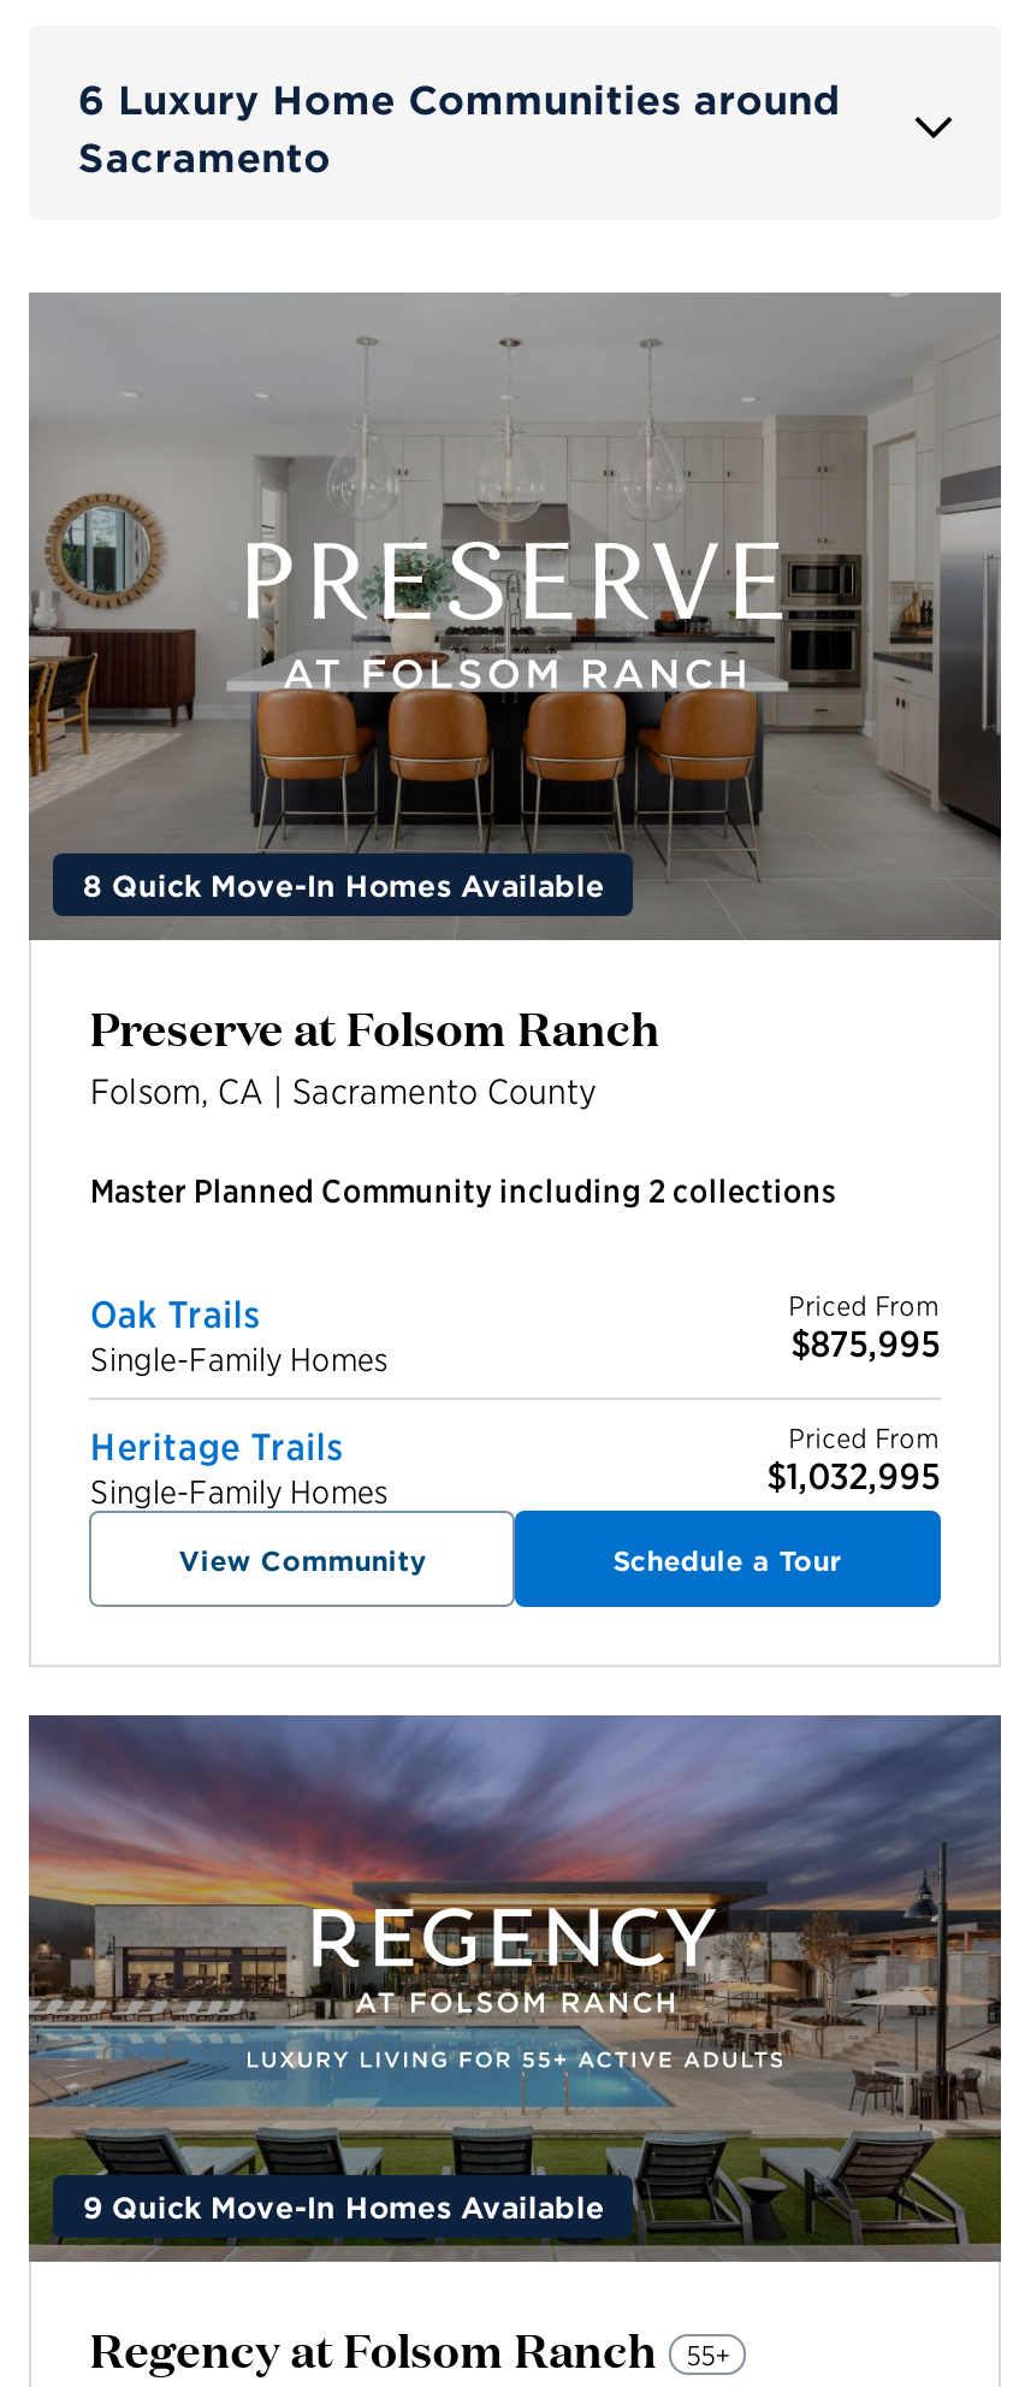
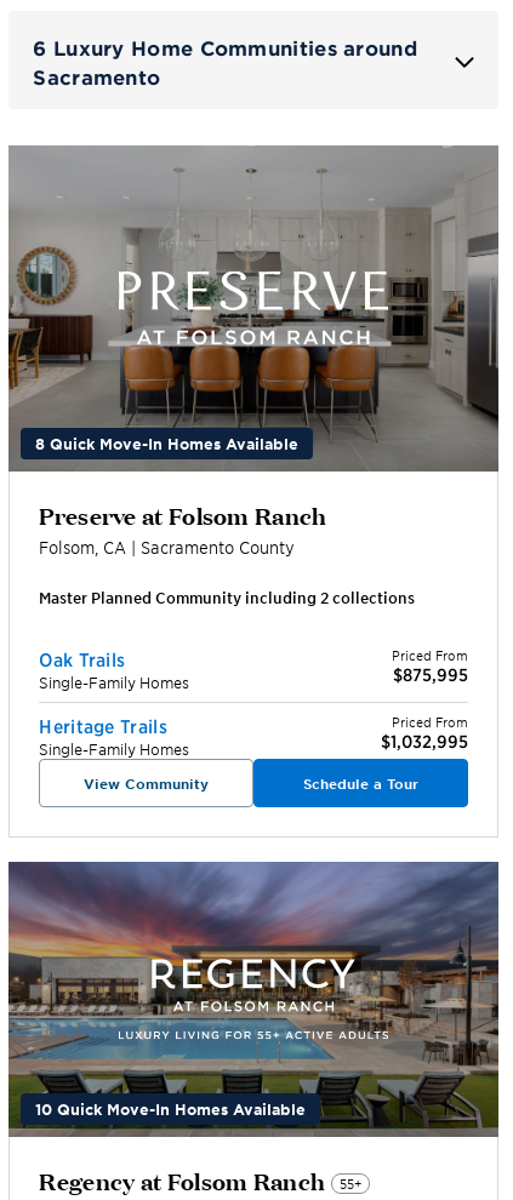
- 9 Quick Move-In Homes Available
+ 10 Quick Move-In Homes Available
